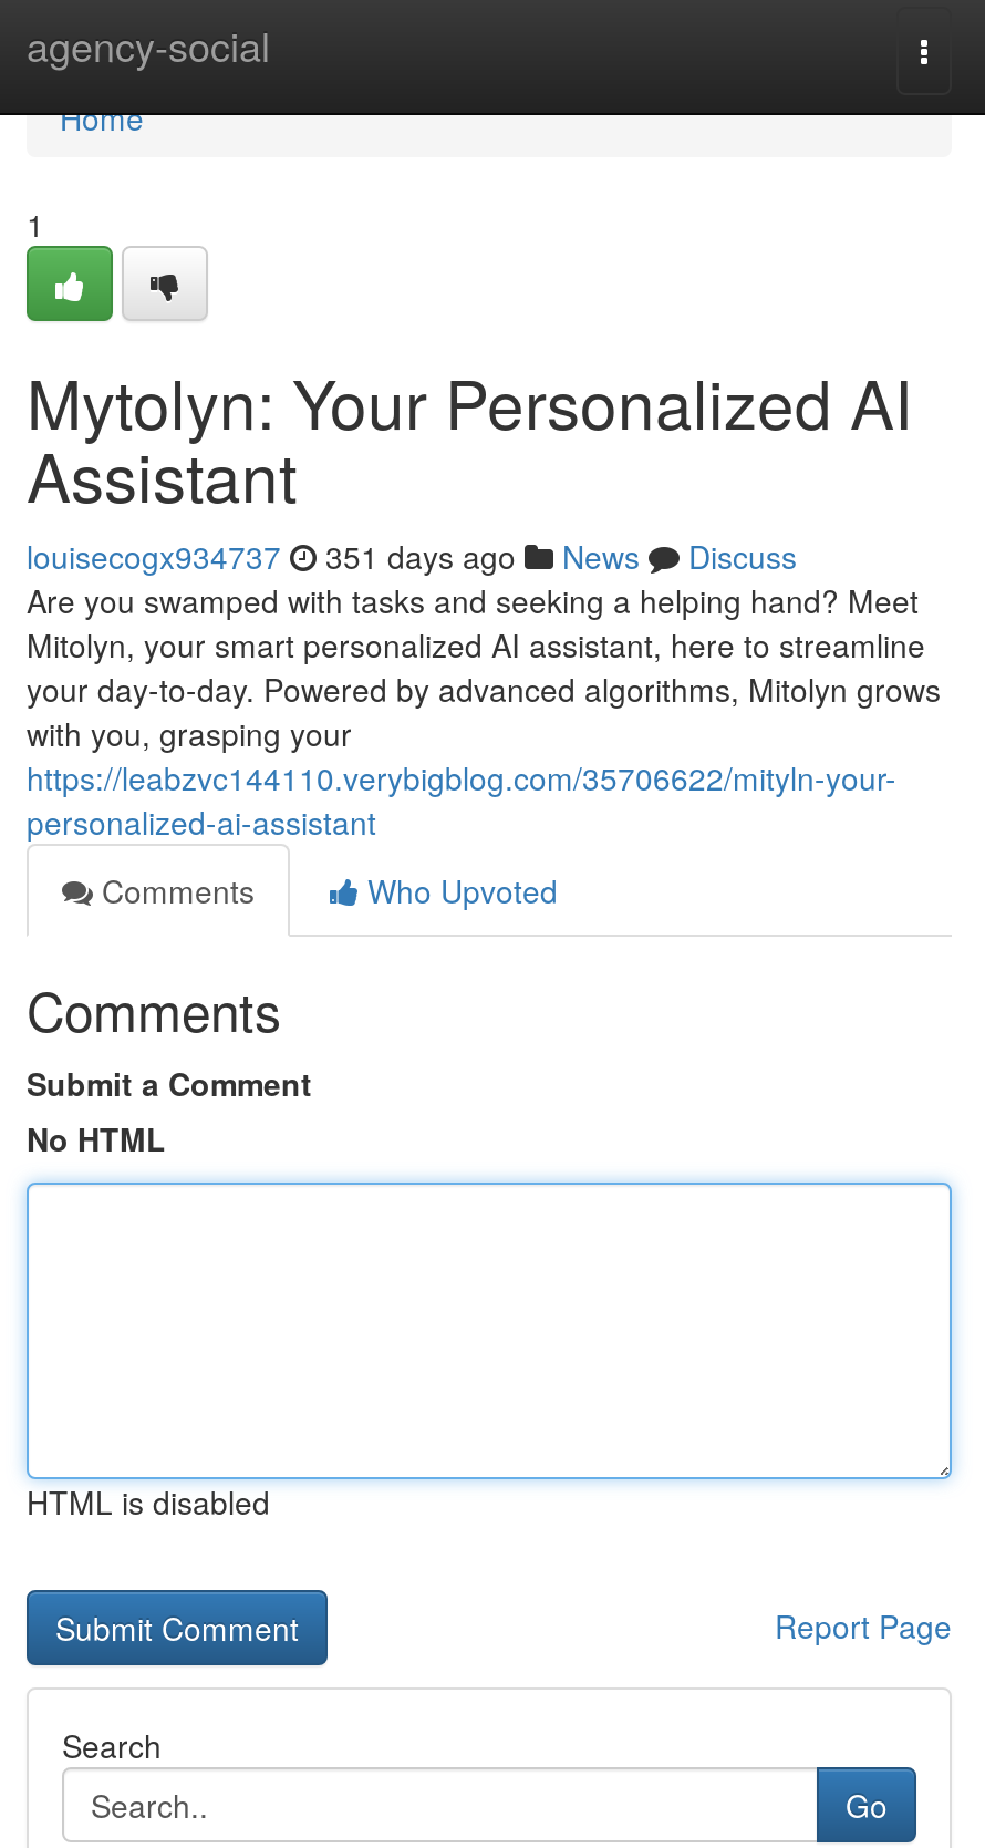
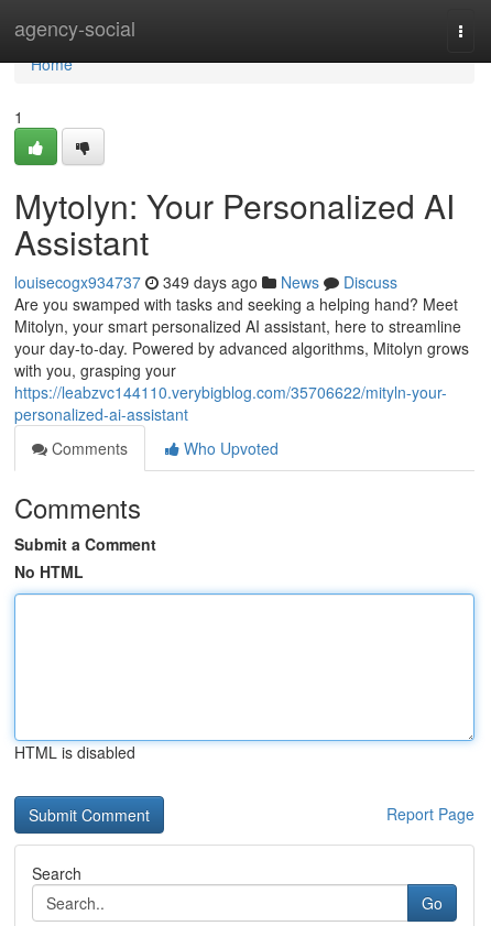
- louisecogx934737 351 days ago News Discuss
+ louisecogx934737 349 days ago News Discuss
